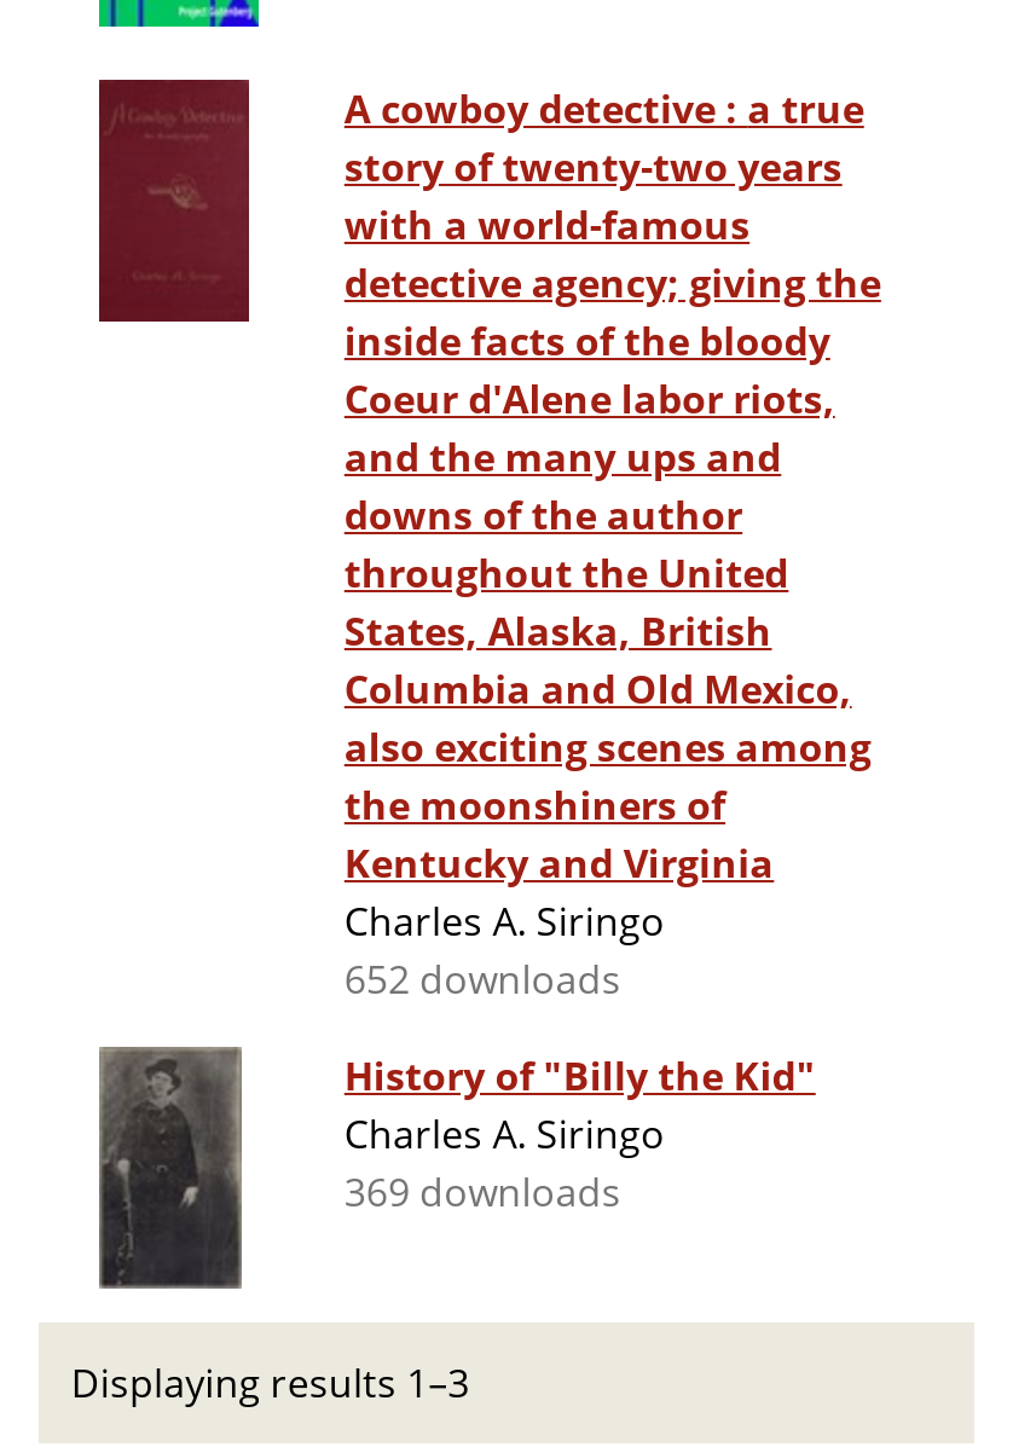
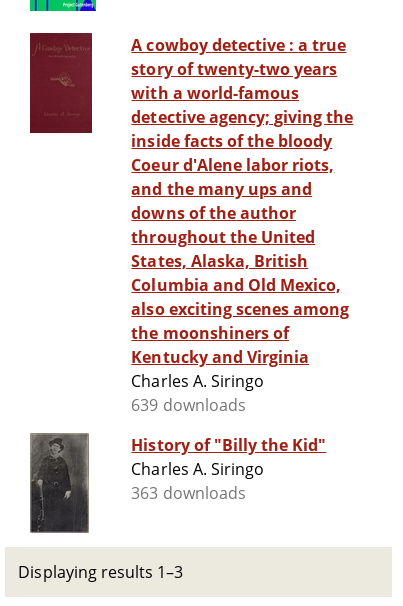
- 652 downloads
+ 639 downloads

- 369 downloads
+ 363 downloads
